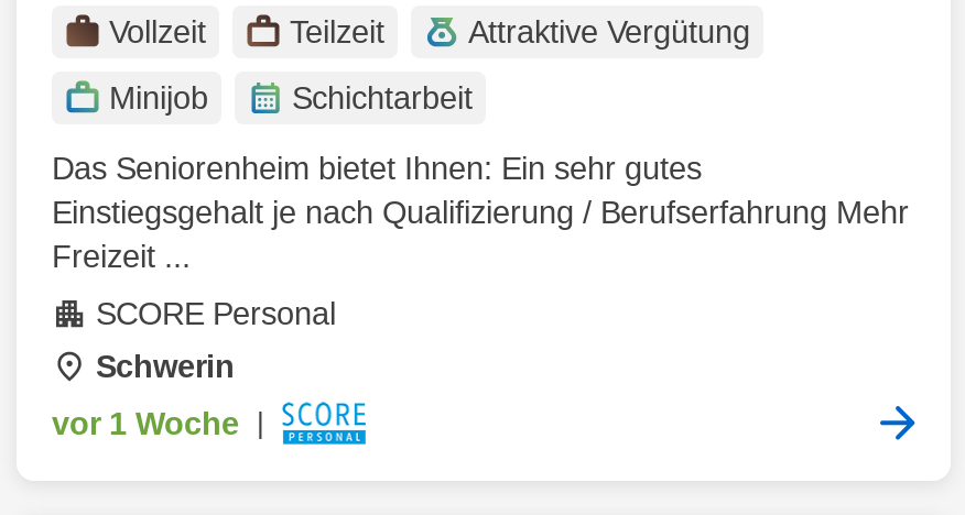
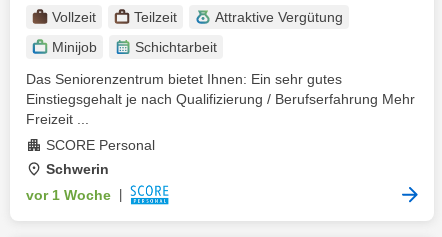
- Das Seniorenheim bietet Ihnen: Ein sehr gutes
+ Das Seniorenzentrum bietet Ihnen: Ein sehr gutes
